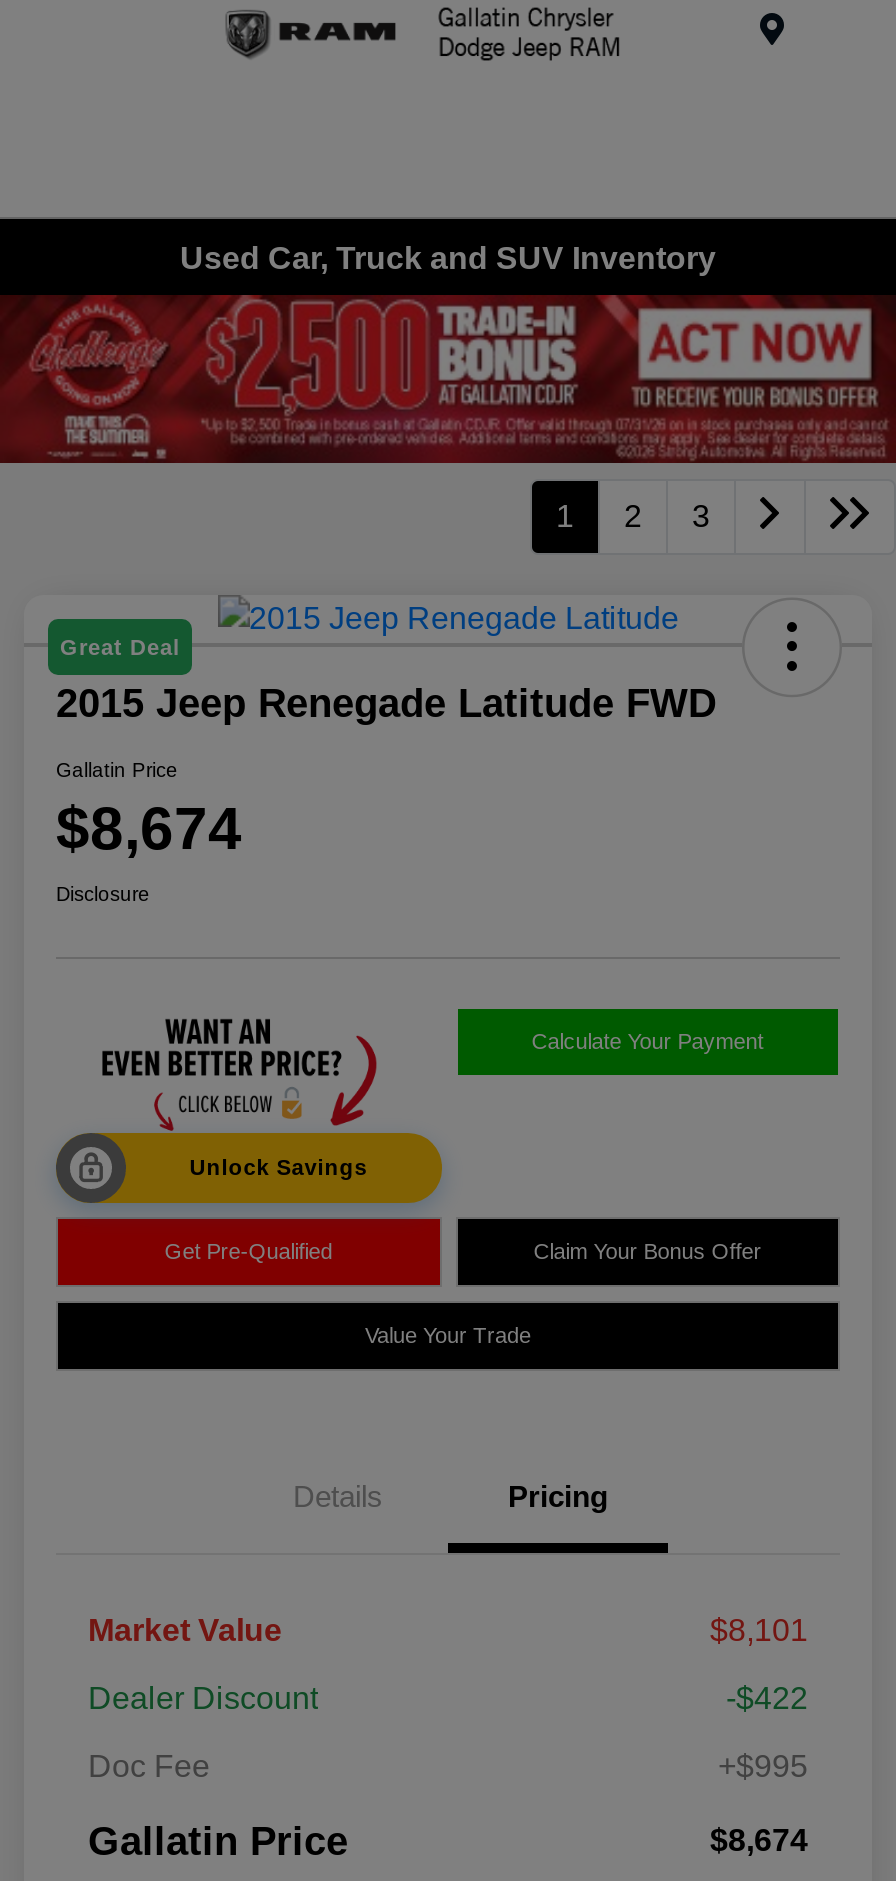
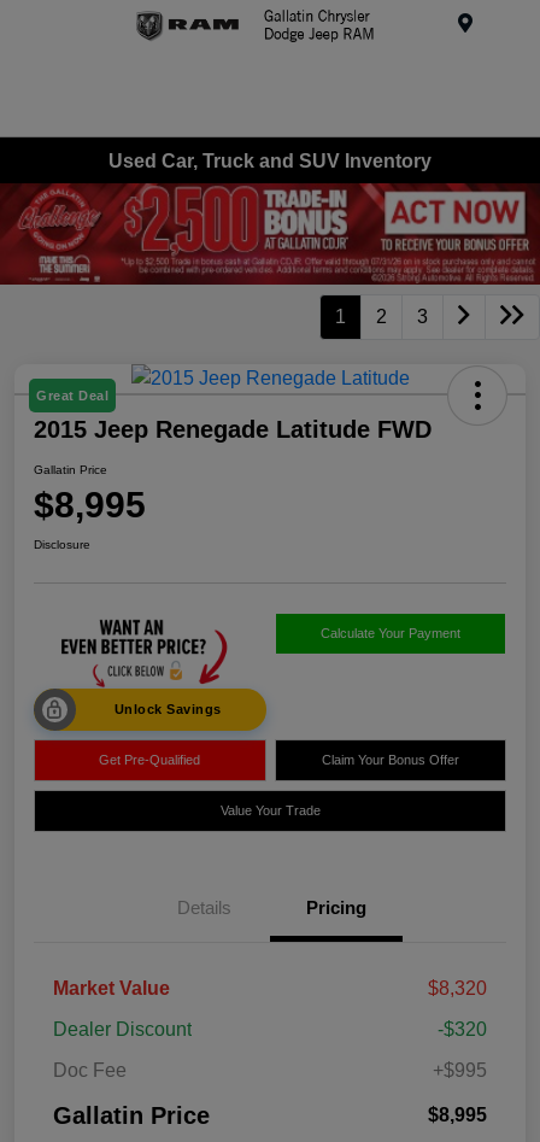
- $8,674
+ $8,995

- $8,101
+ $8,320

- -$422
+ -$320

- $8,674
+ $8,995
